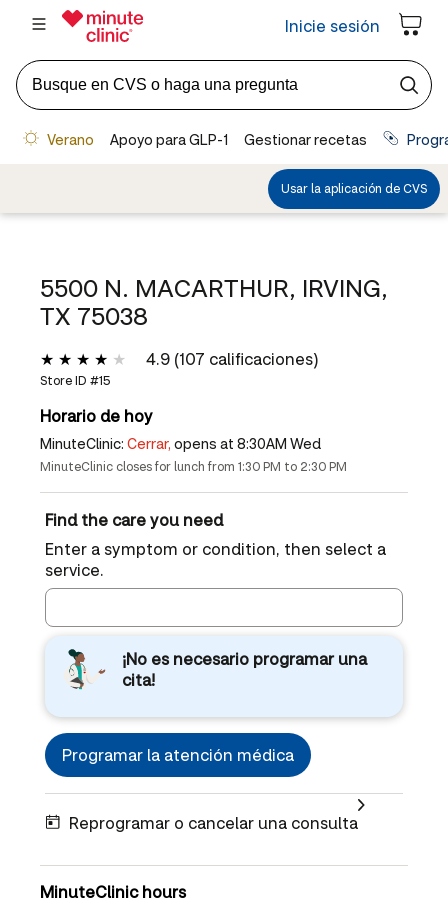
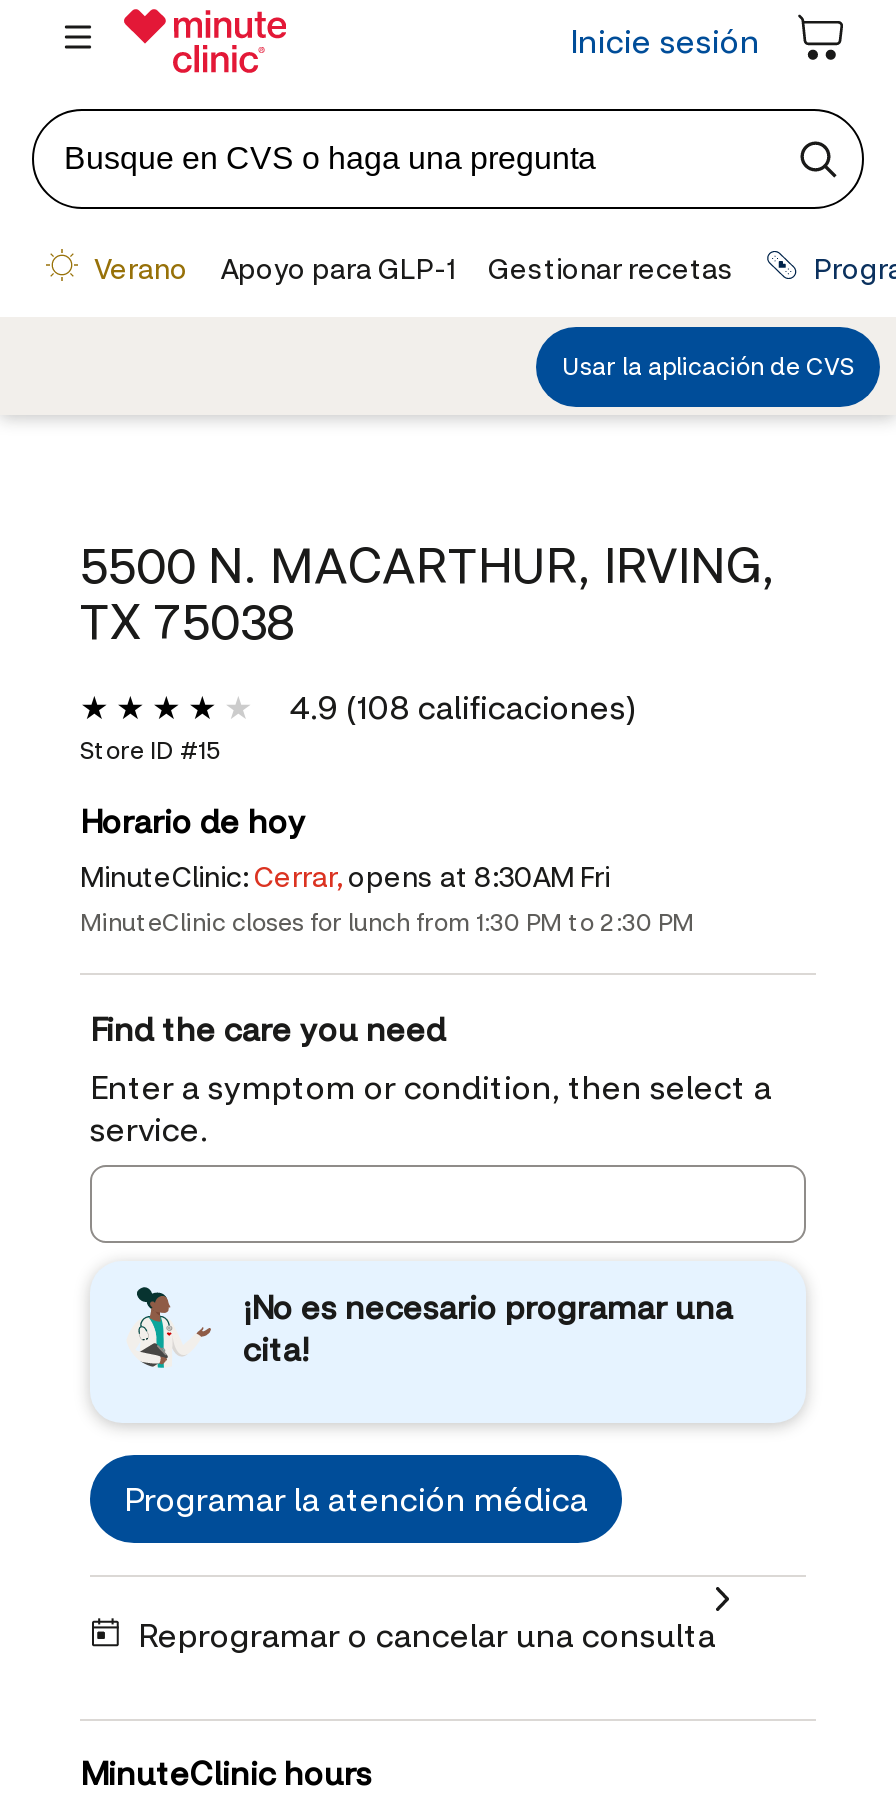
- 4.9 (107 calificaciones)
+ 4.9 (108 calificaciones)

- MinuteClinic: Cerrar, opens at 8:30AM Wed
+ MinuteClinic: Cerrar, opens at 8:30AM Fri
